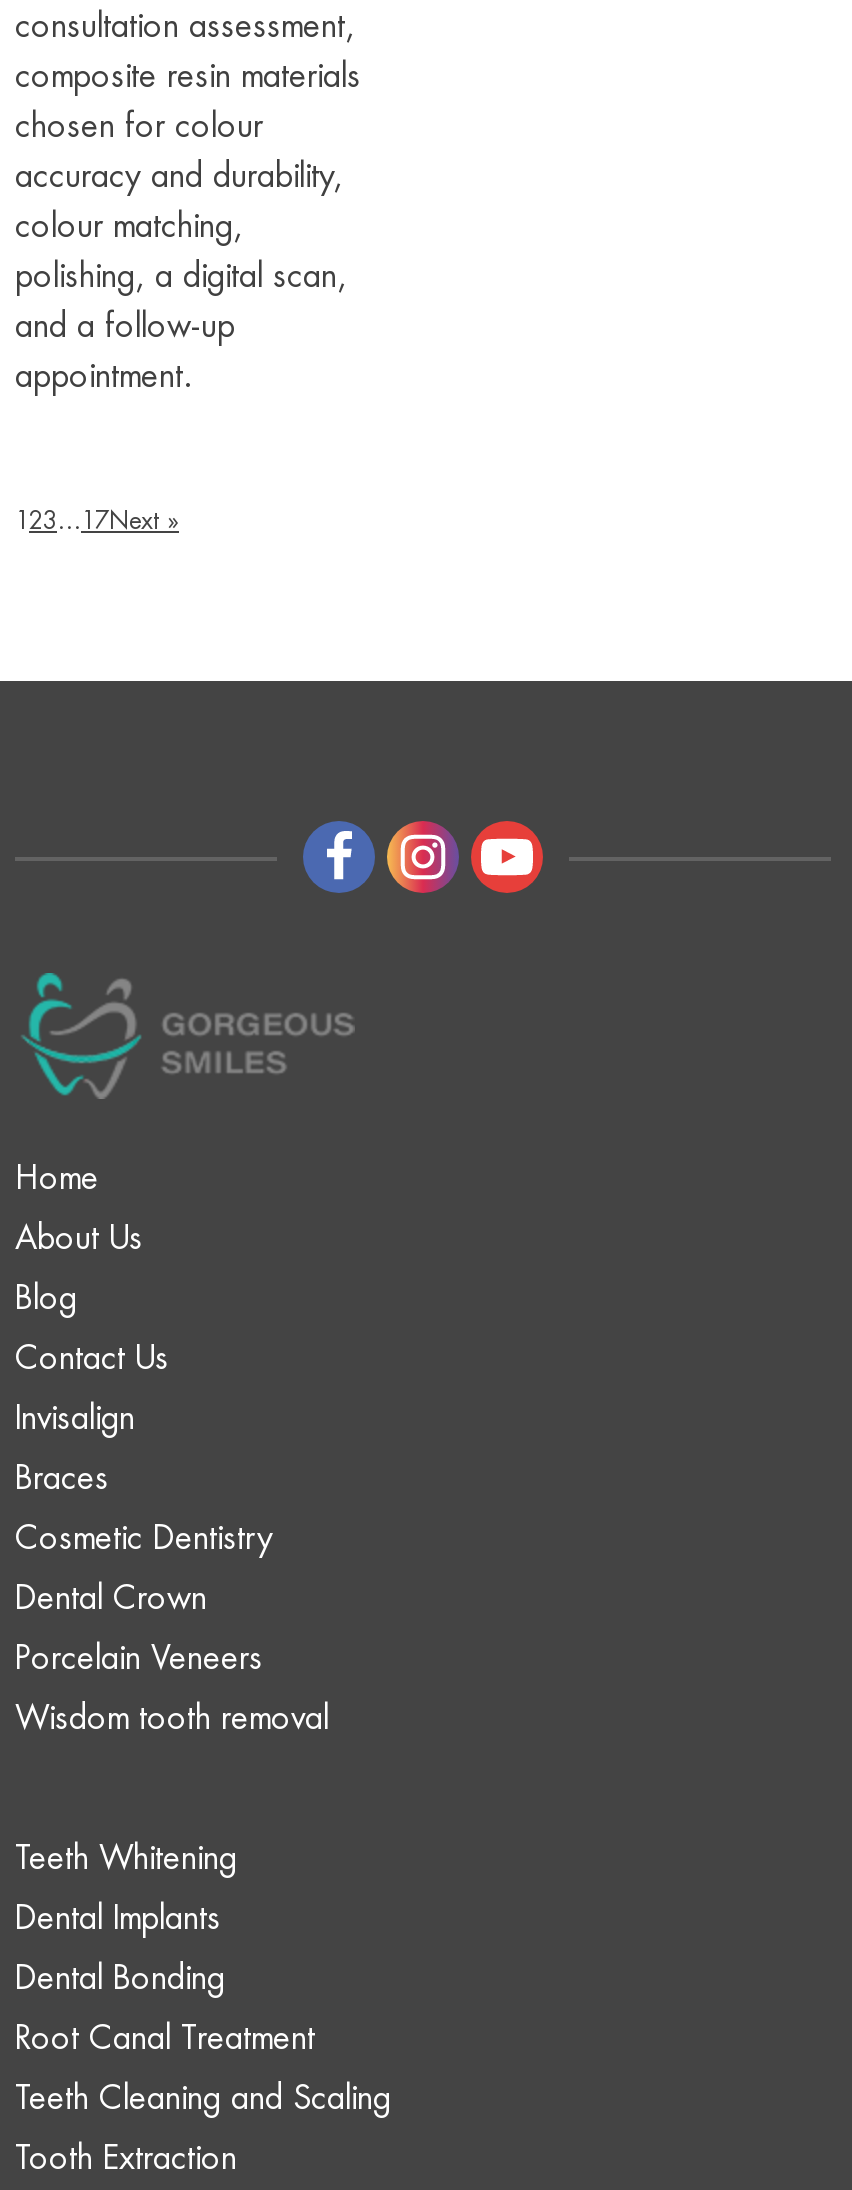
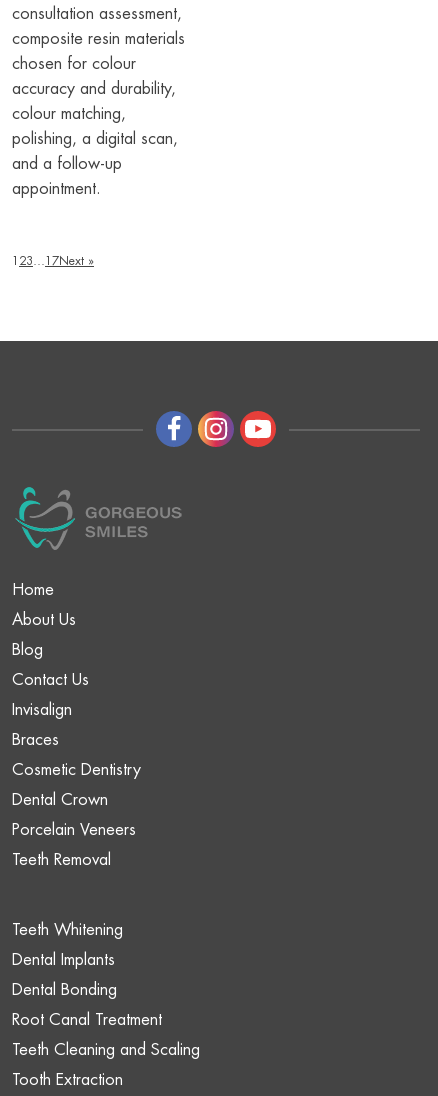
- Wisdom tooth removal
+ Teeth Removal
